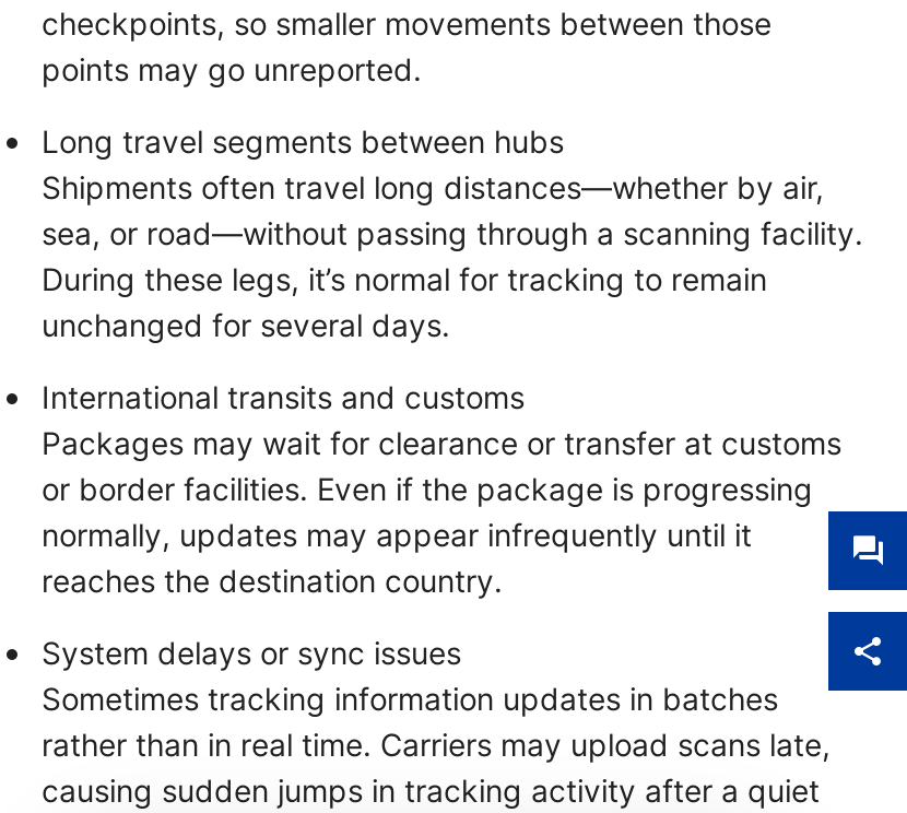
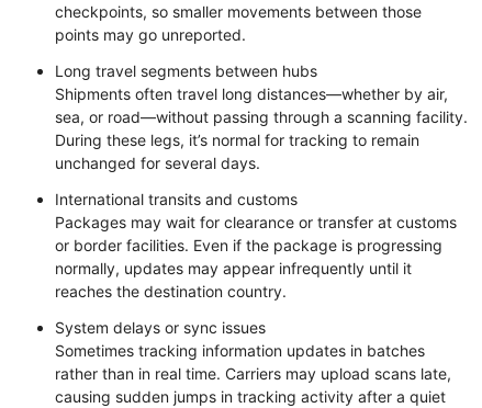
- [image]

- [image]
